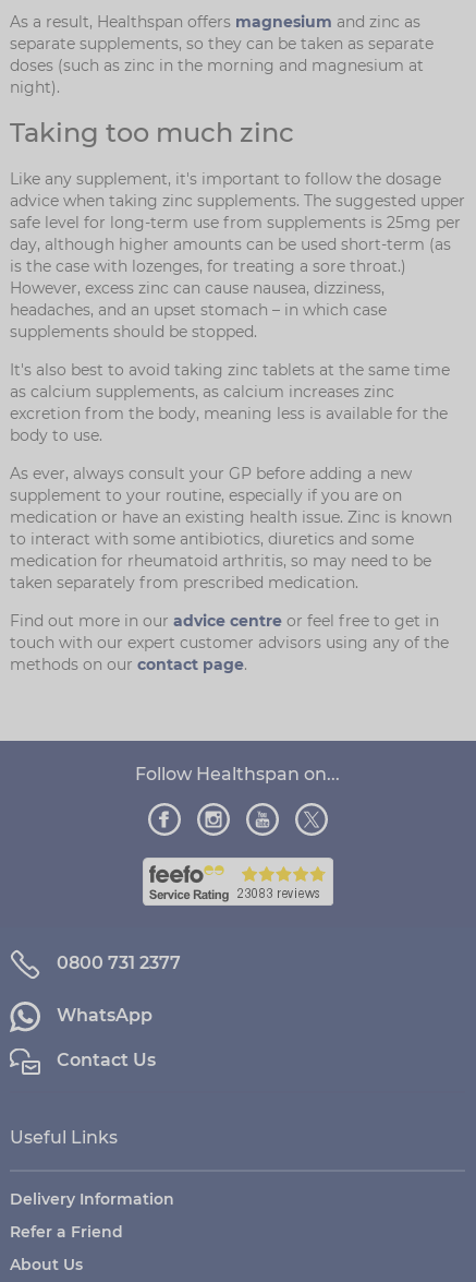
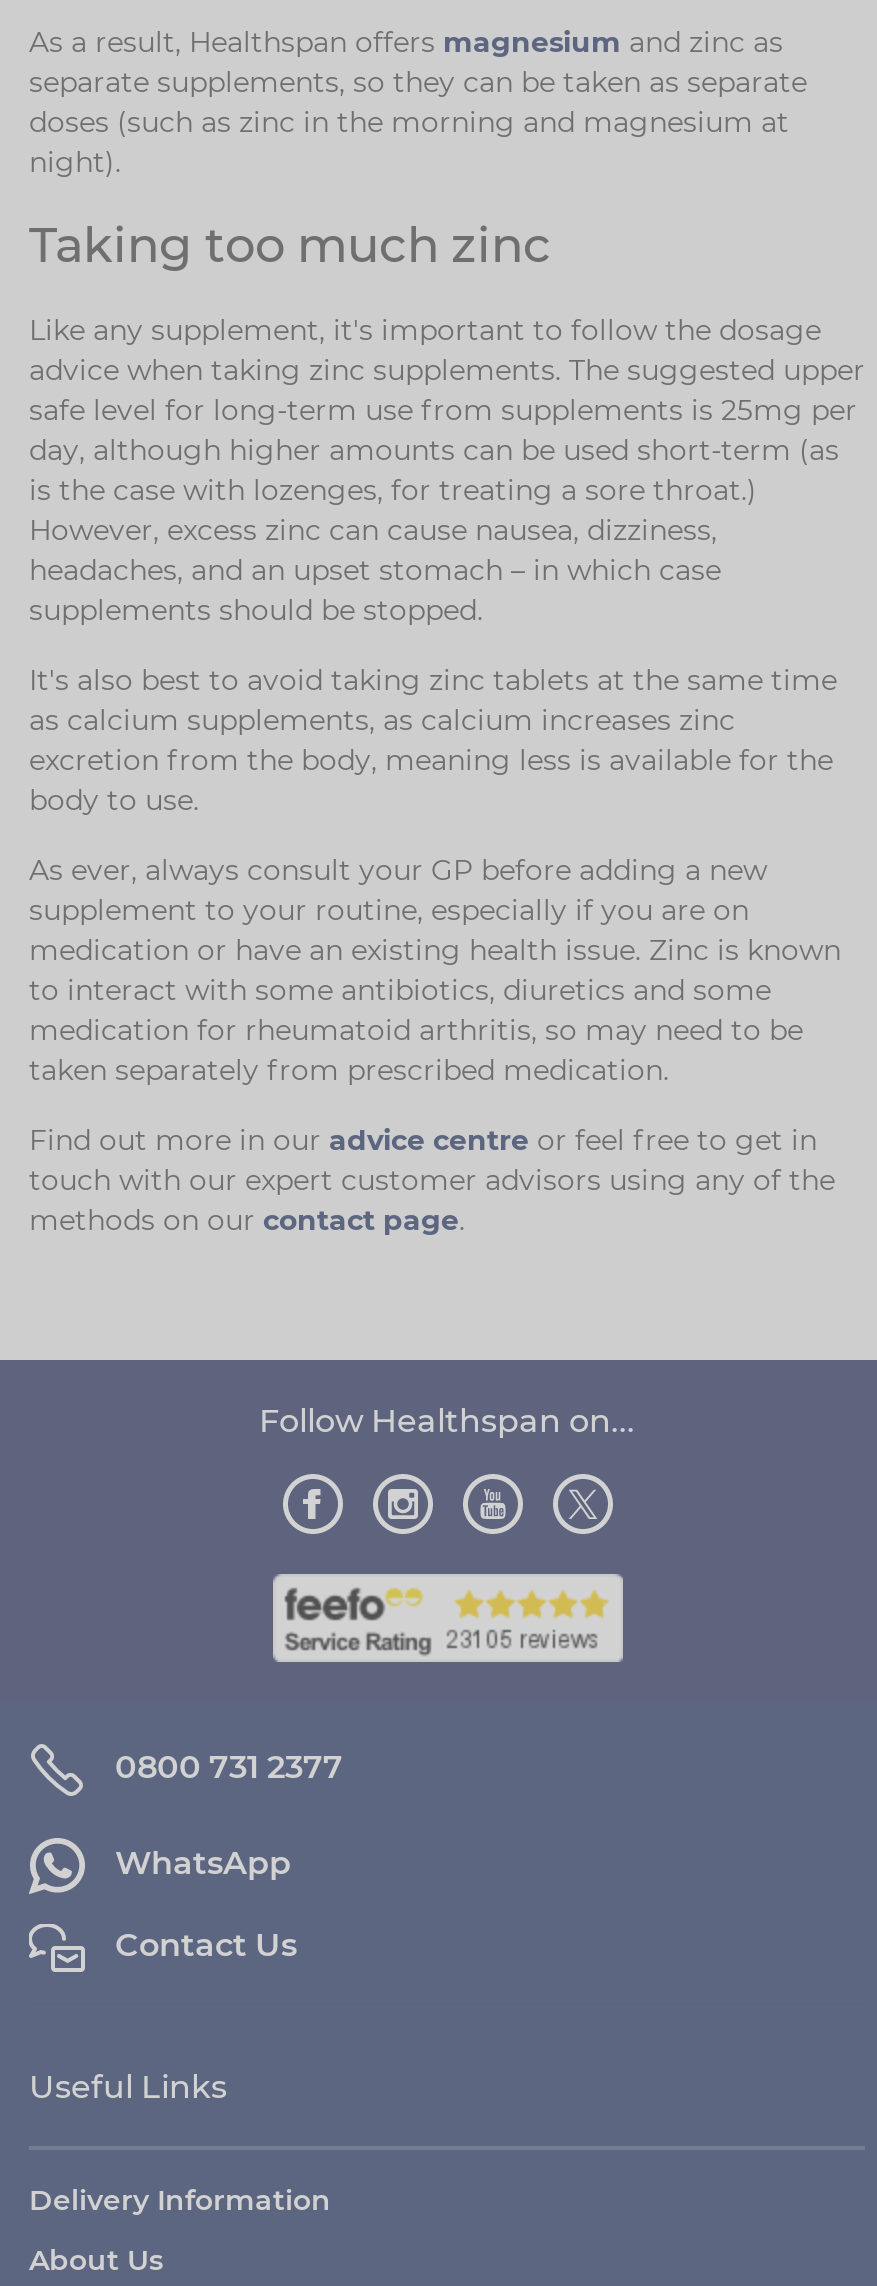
- Refer a Friend
